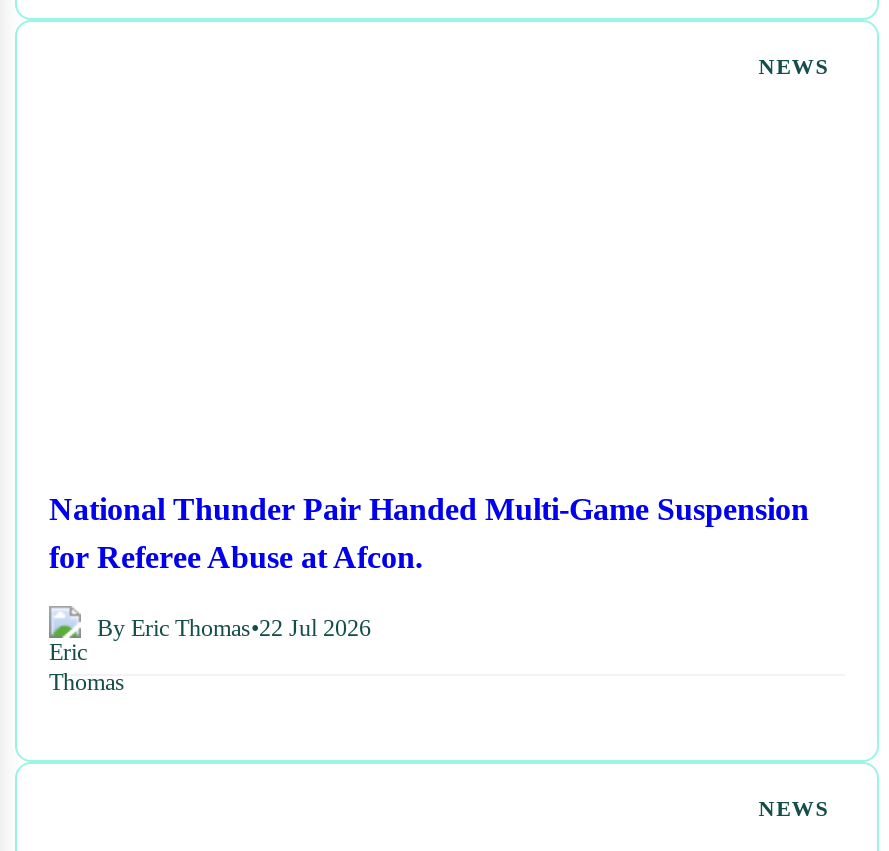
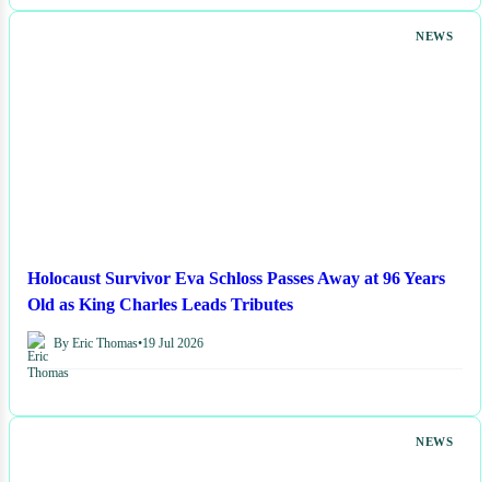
- National Thunder Pair Handed Multi-Game Suspension
- for Referee Abuse at Afcon.
+ Holocaust Survivor Eva Schloss Passes Away at 96 Years
+ Old as King Charles Leads Tributes

- By Eric Thomas•22 Jul 2026
+ By Eric Thomas•19 Jul 2026
